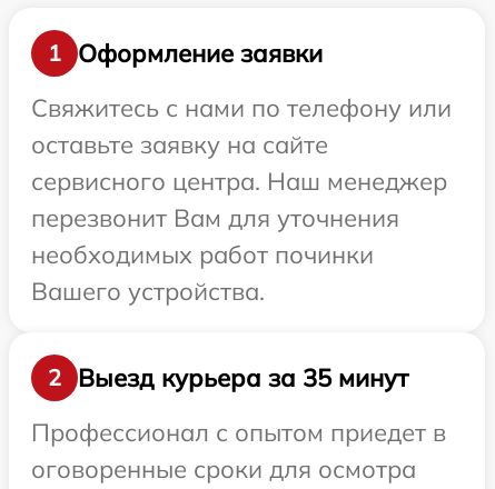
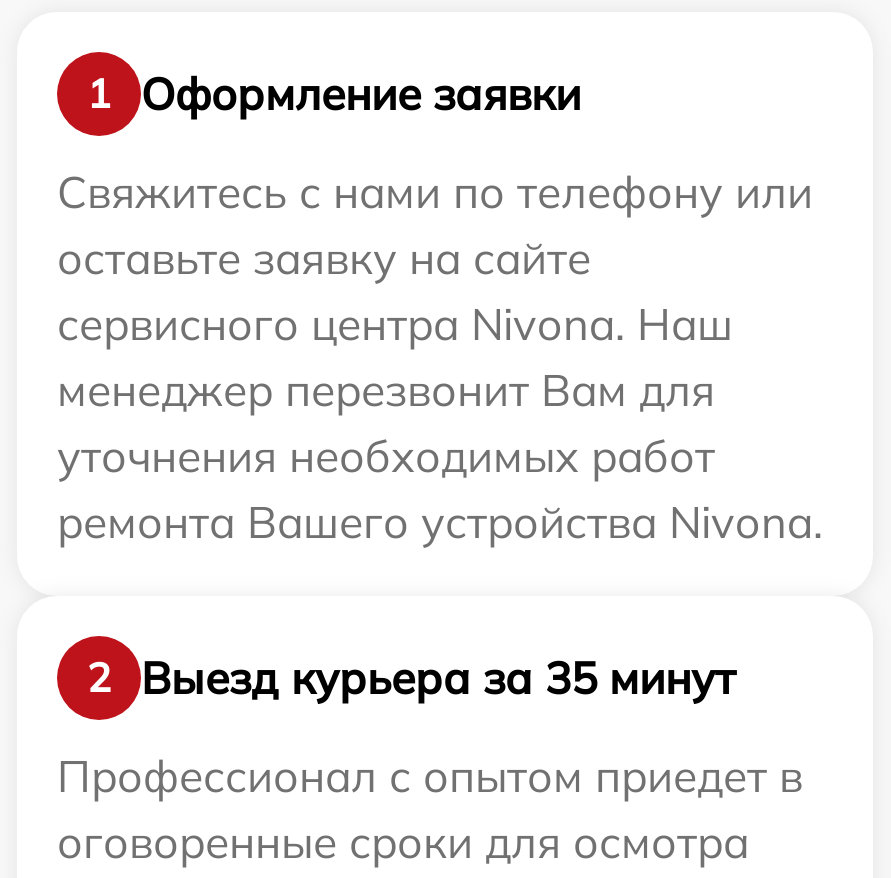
- сервисного центра. Наш менеджер
- перезвонит Вам для уточнения
- необходимых работ починки
- Вашего устройства.
+ сервисного центра Nivona. Наш
+ менеджер перезвонит Вам для
+ уточнения необходимых работ
+ ремонта Вашего устройства Nivona.
